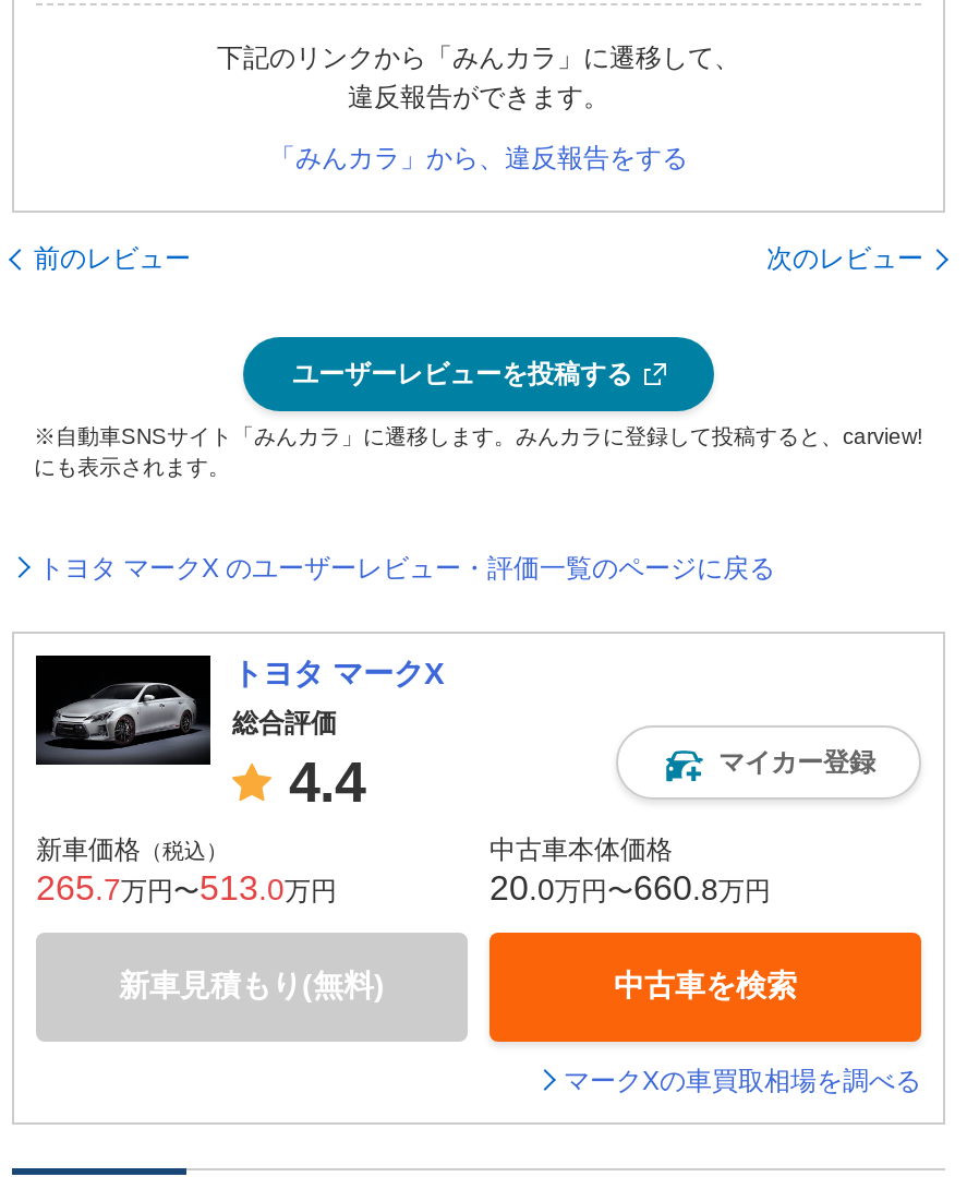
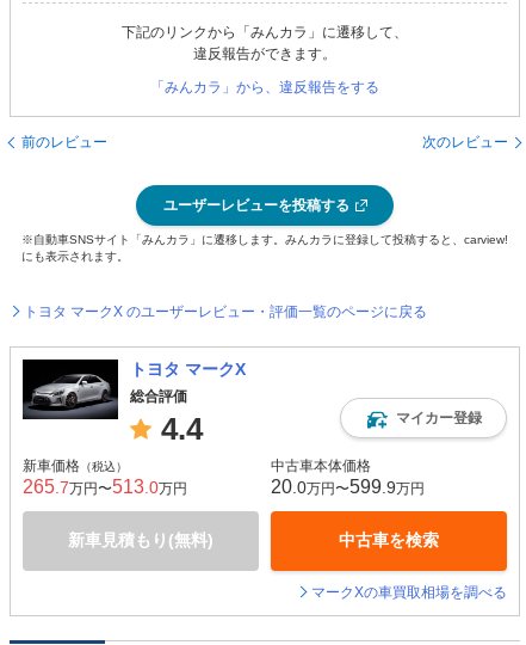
- 20.0万円〜660.8万円
+ 20.0万円〜599.9万円
